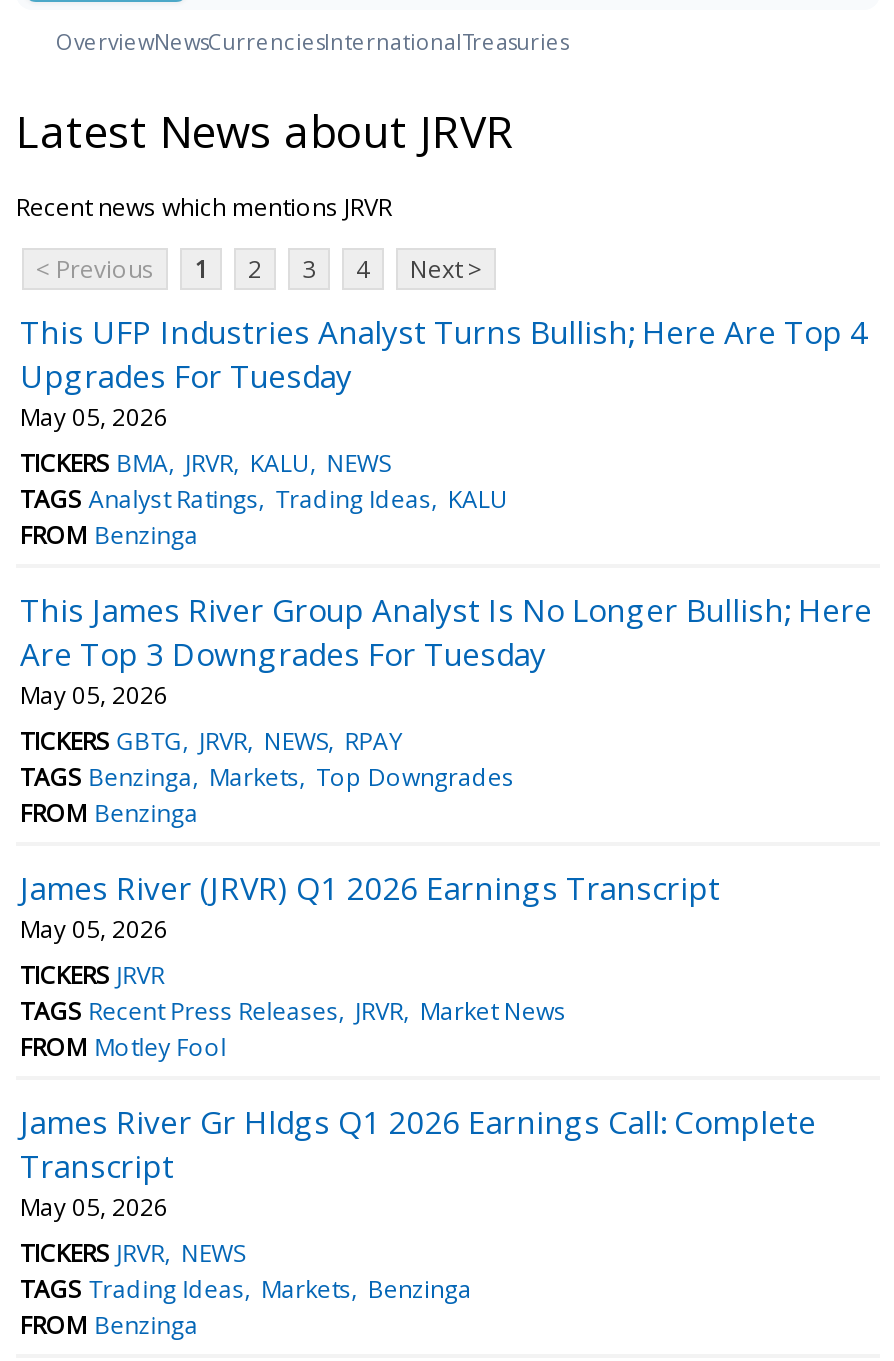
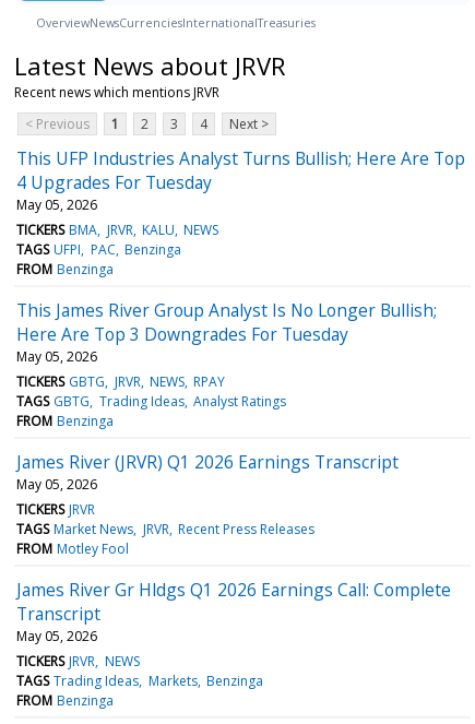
- TAGS Analyst Ratings Trading Ideas KALU
+ TAGS UFPI PAC Benzinga

- TAGS Benzinga Markets Top Downgrades
+ TAGS GBTG Trading Ideas Analyst Ratings

- TAGS Recent Press Releases JRVR Market News
+ TAGS Market News JRVR Recent Press Releases
